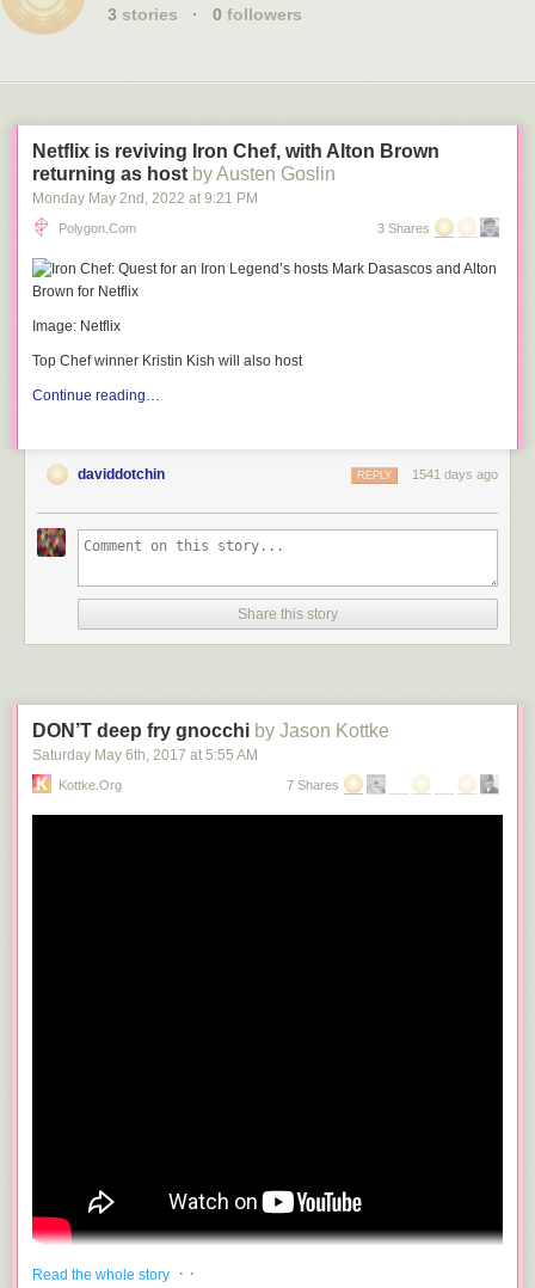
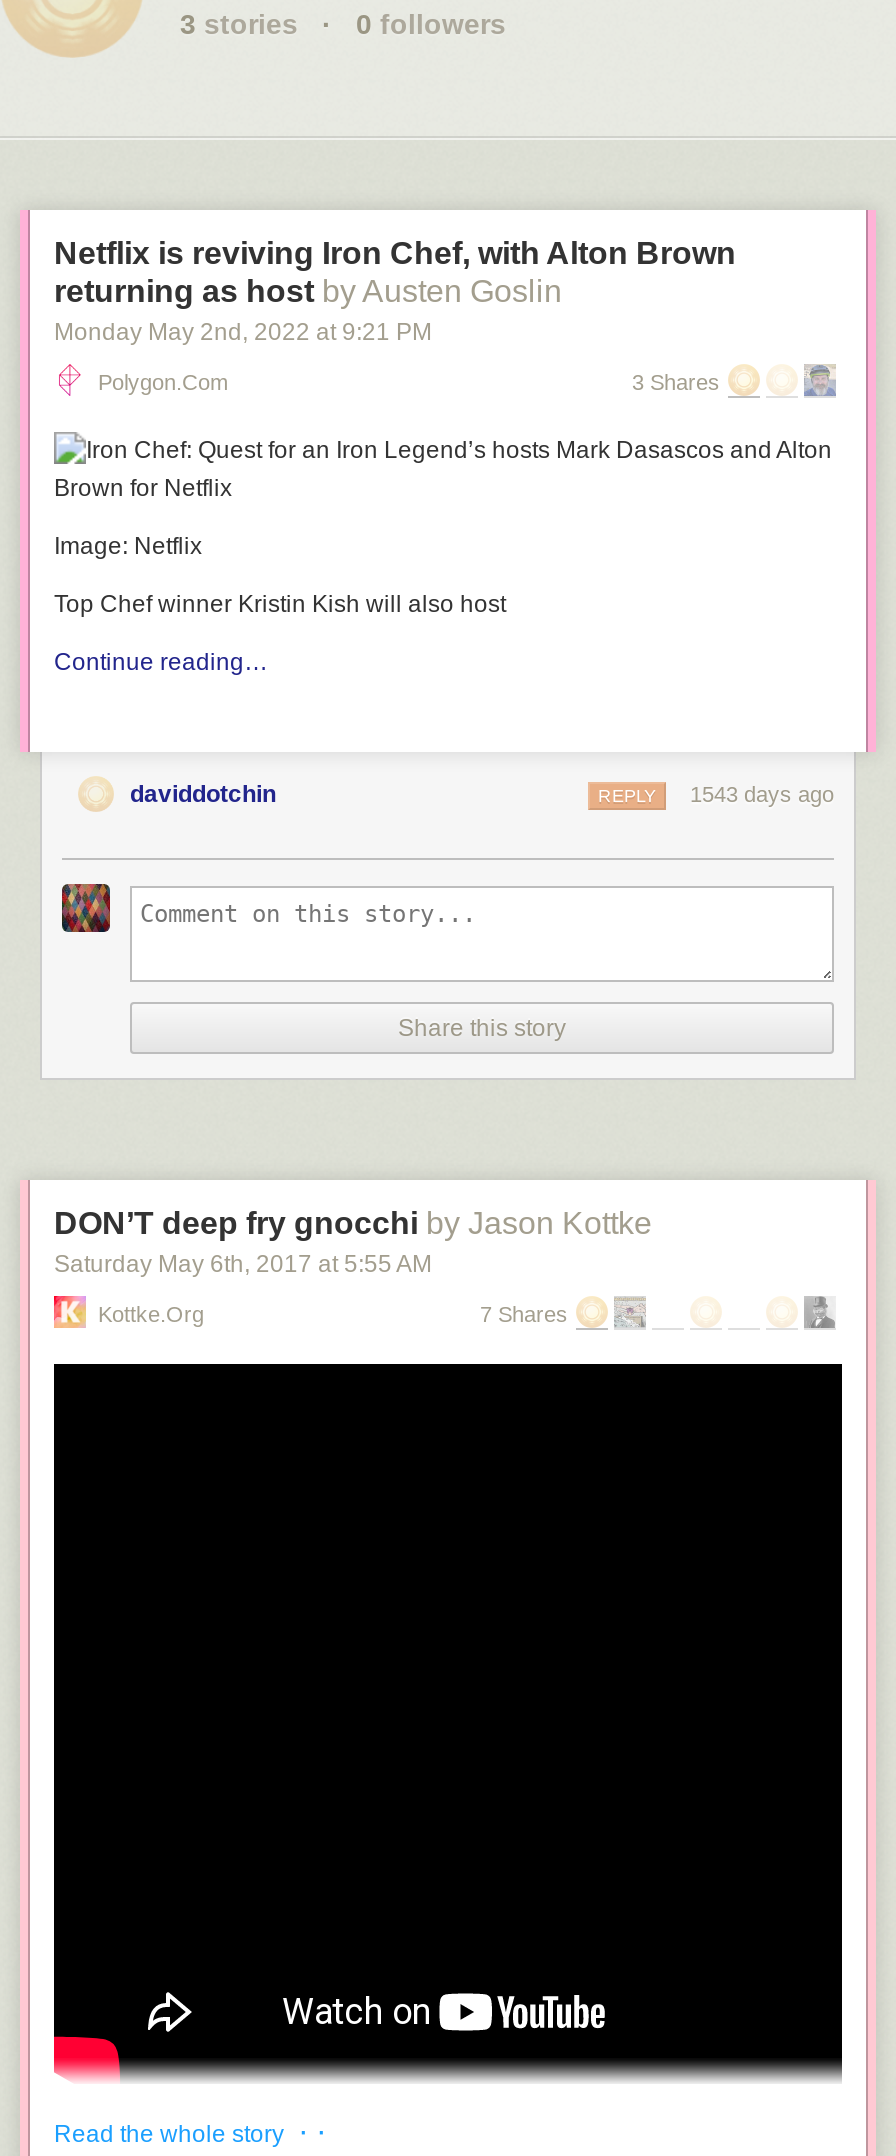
- REPLY 1541 days ago
+ REPLY 1543 days ago
